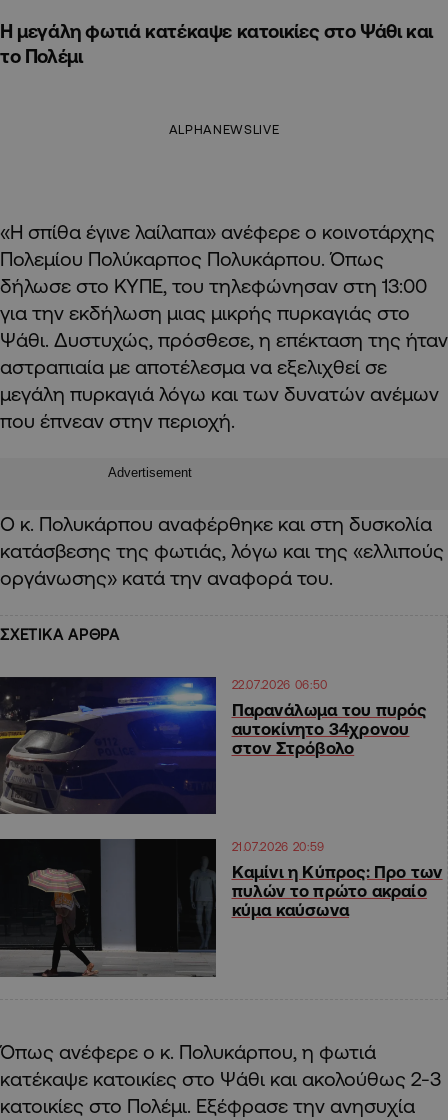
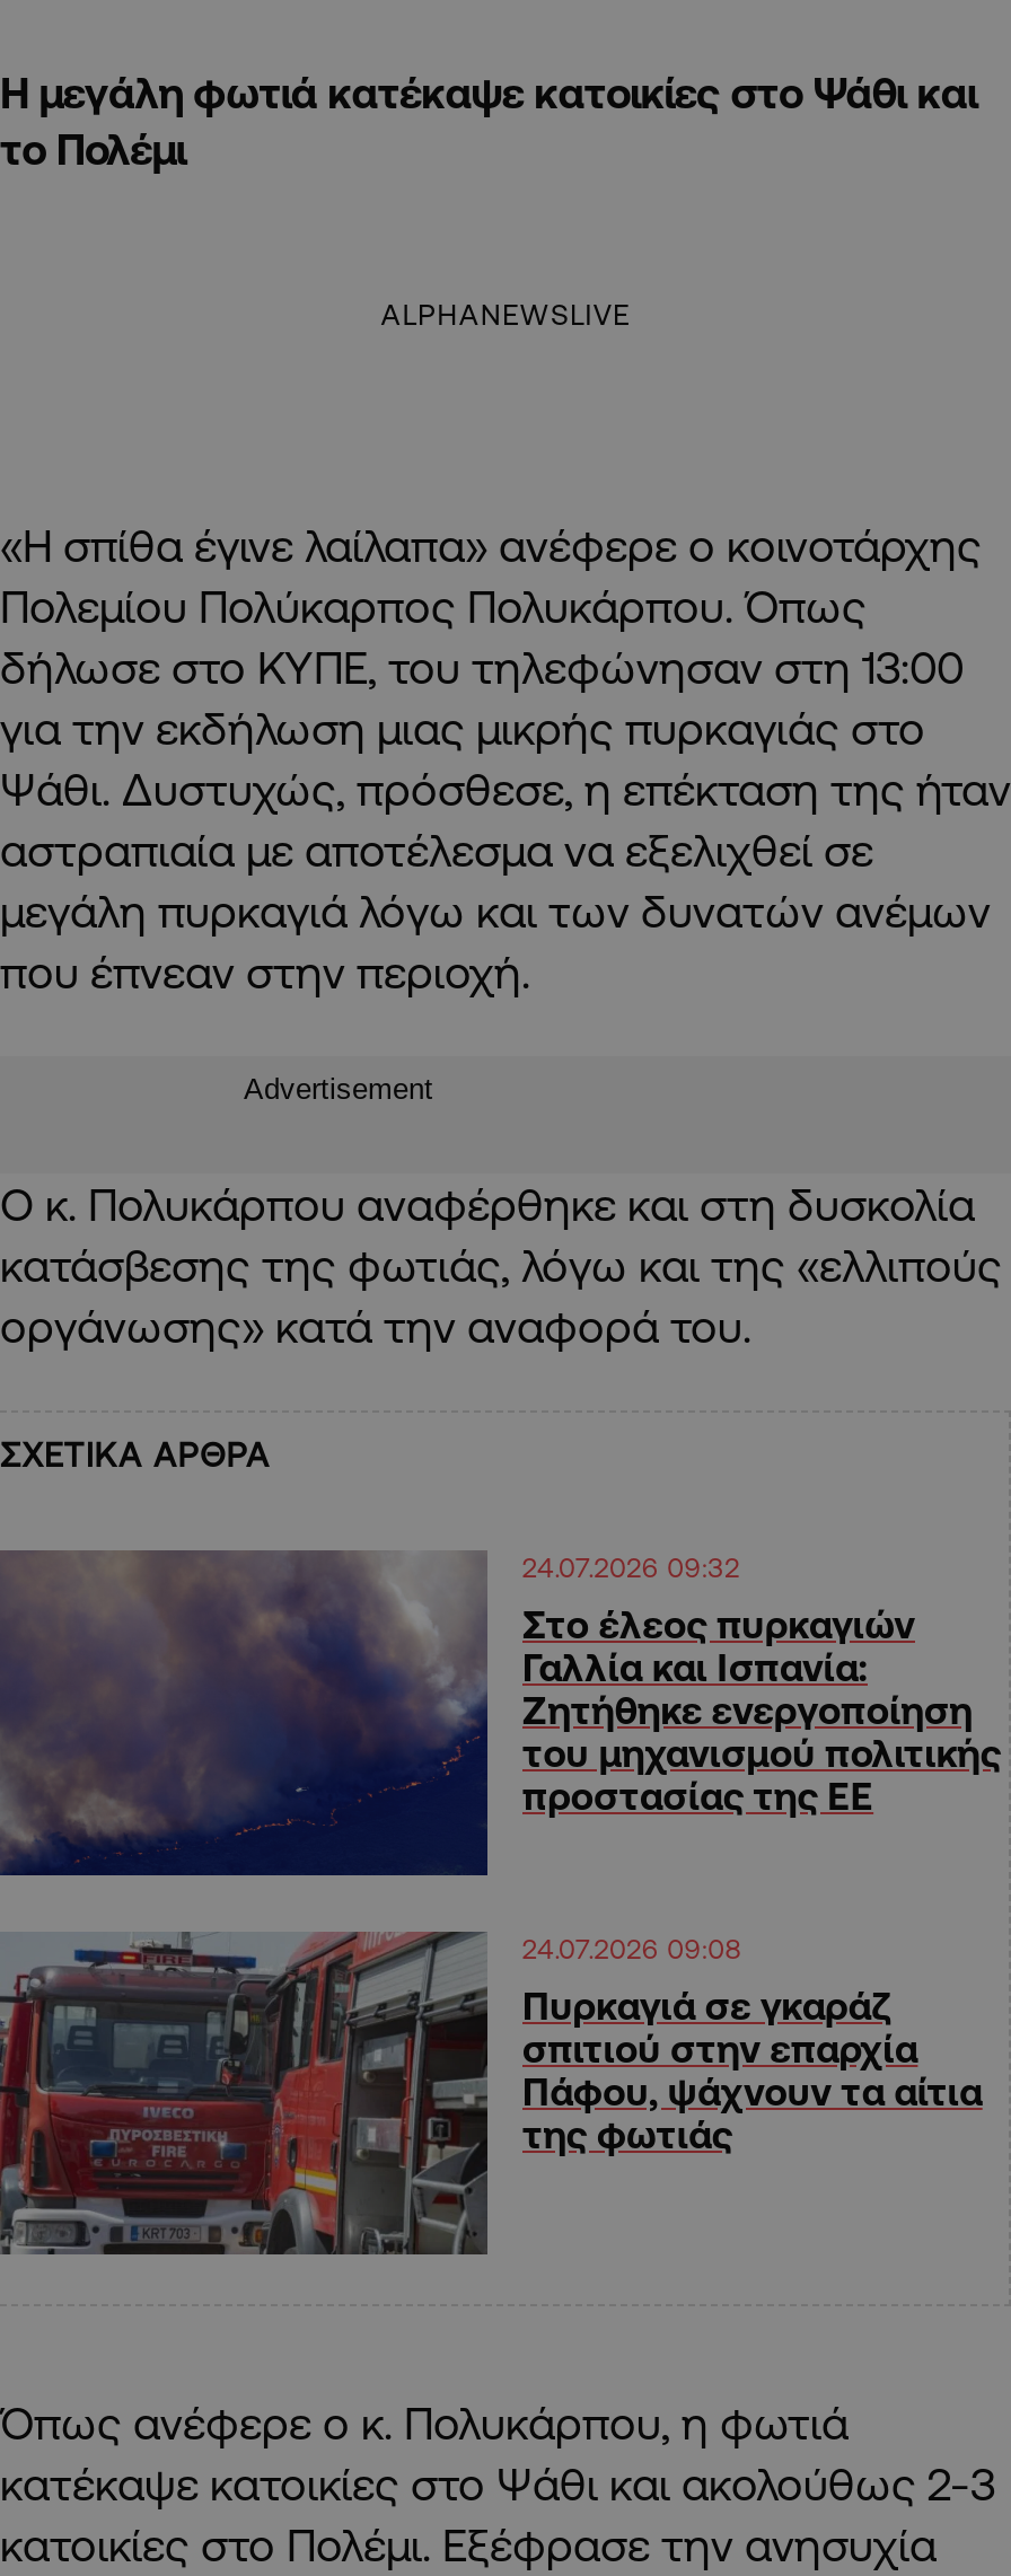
- [image]
- 22.07.2026 06:50
+ [image]
+ 24.07.2026 09:32

- Παρανάλωμα του πυρός
- αυτοκίνητο 34χρονου
- στον Στρόβολο
+ Στο έλεος πυρκαγιών
+ Γαλλία και Ισπανία:
+ Ζητήθηκε ενεργοποίηση
+ του μηχανισμού πολιτικής
+ προστασίας της ΕΕ

- [image]
- 21.07.2026 20:59
+ [image]
+ 24.07.2026 09:08

- Καμίνι η Κύπρος: Προ των
- πυλών το πρώτο ακραίο
- κύμα καύσωνα
+ Πυρκαγιά σε γκαράζ
+ σπιτιού στην επαρχία
+ Πάφου, ψάχνουν τα αίτια
+ της φωτιάς
